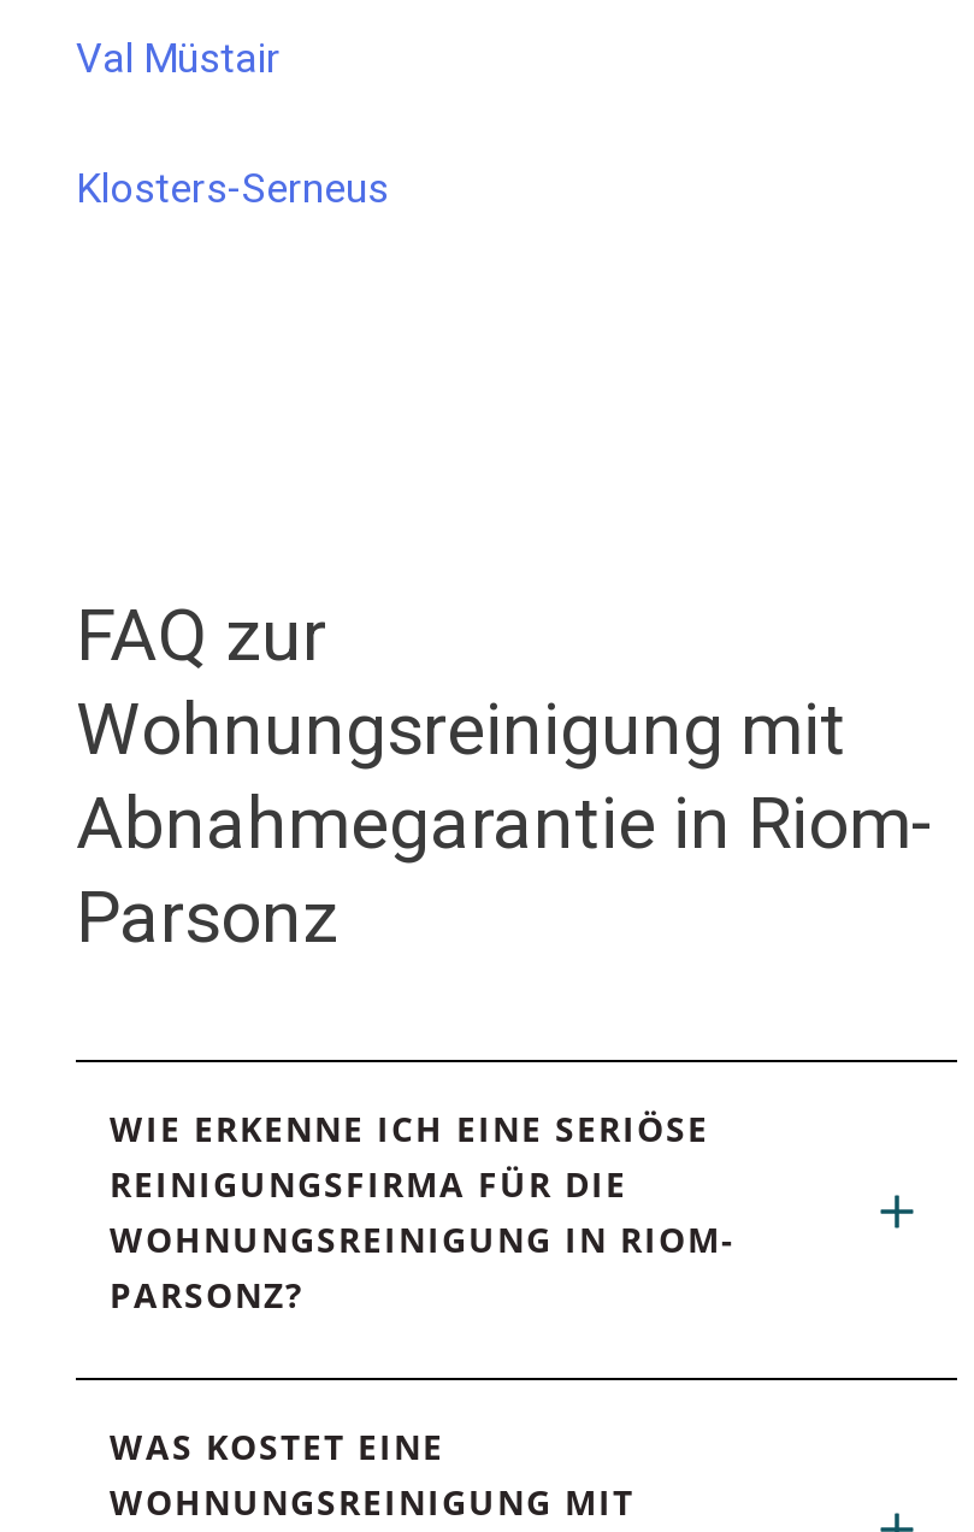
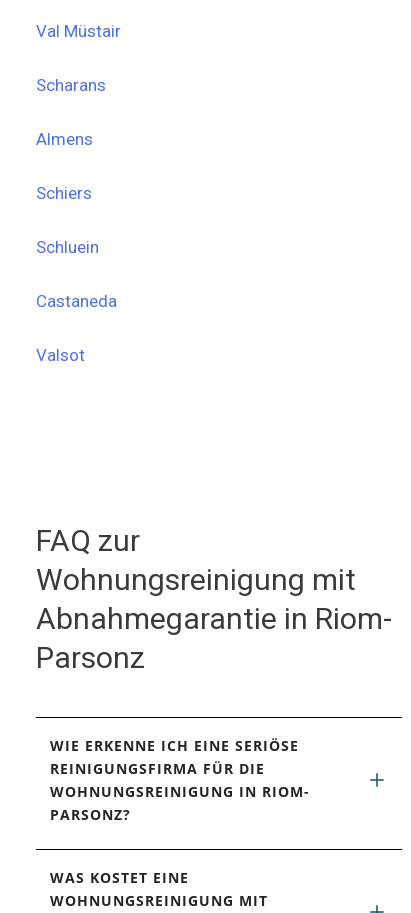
- Klosters-Serneus
+ Scharans
+ Almens
+ Schiers
+ Schluein
+ Castaneda
+ Valsot
